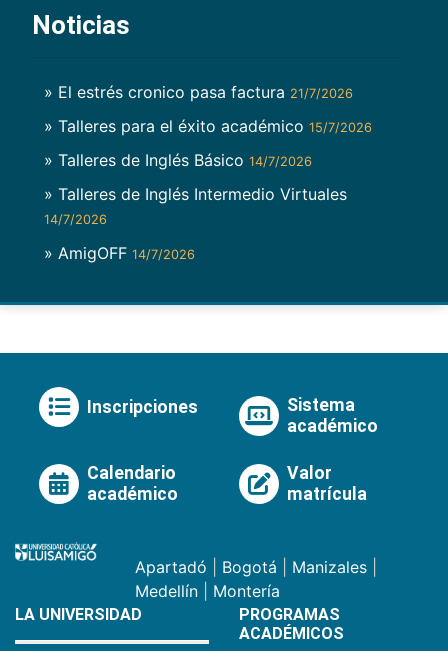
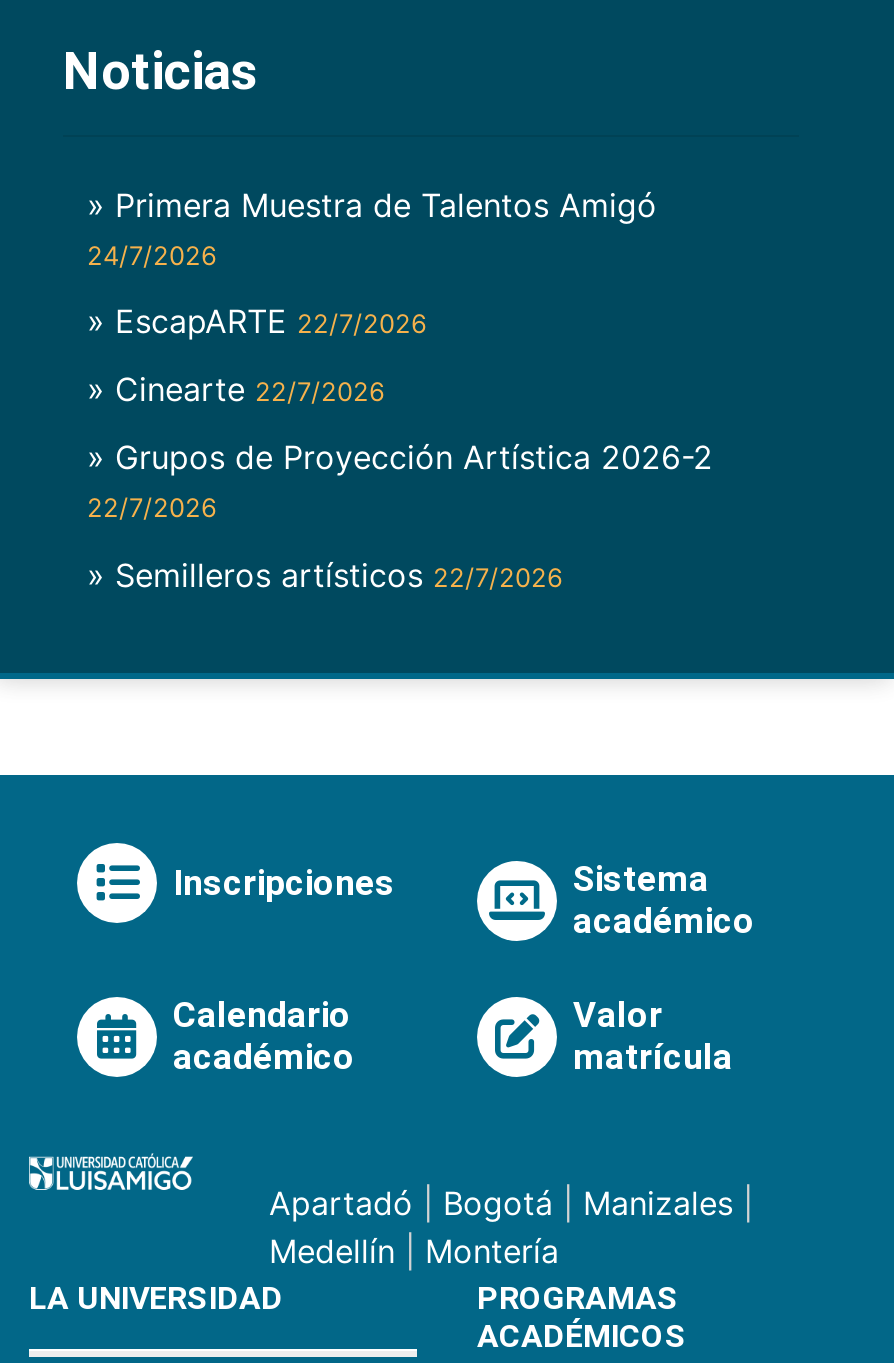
- » El estrés cronico pasa factura 21/7/2026
+ » Primera Muestra de Talentos Amigó
+ 24/7/2026

- » Talleres para el éxito académico 15/7/2026
+ » EscapARTE 22/7/2026

- » Talleres de Inglés Básico 14/7/2026
+ » Cinearte 22/7/2026

- » Talleres de Inglés Intermedio Virtuales
- 14/7/2026
+ » Grupos de Proyección Artística 2026-2
+ 22/7/2026

- » AmigOFF 14/7/2026
+ » Semilleros artísticos 22/7/2026
